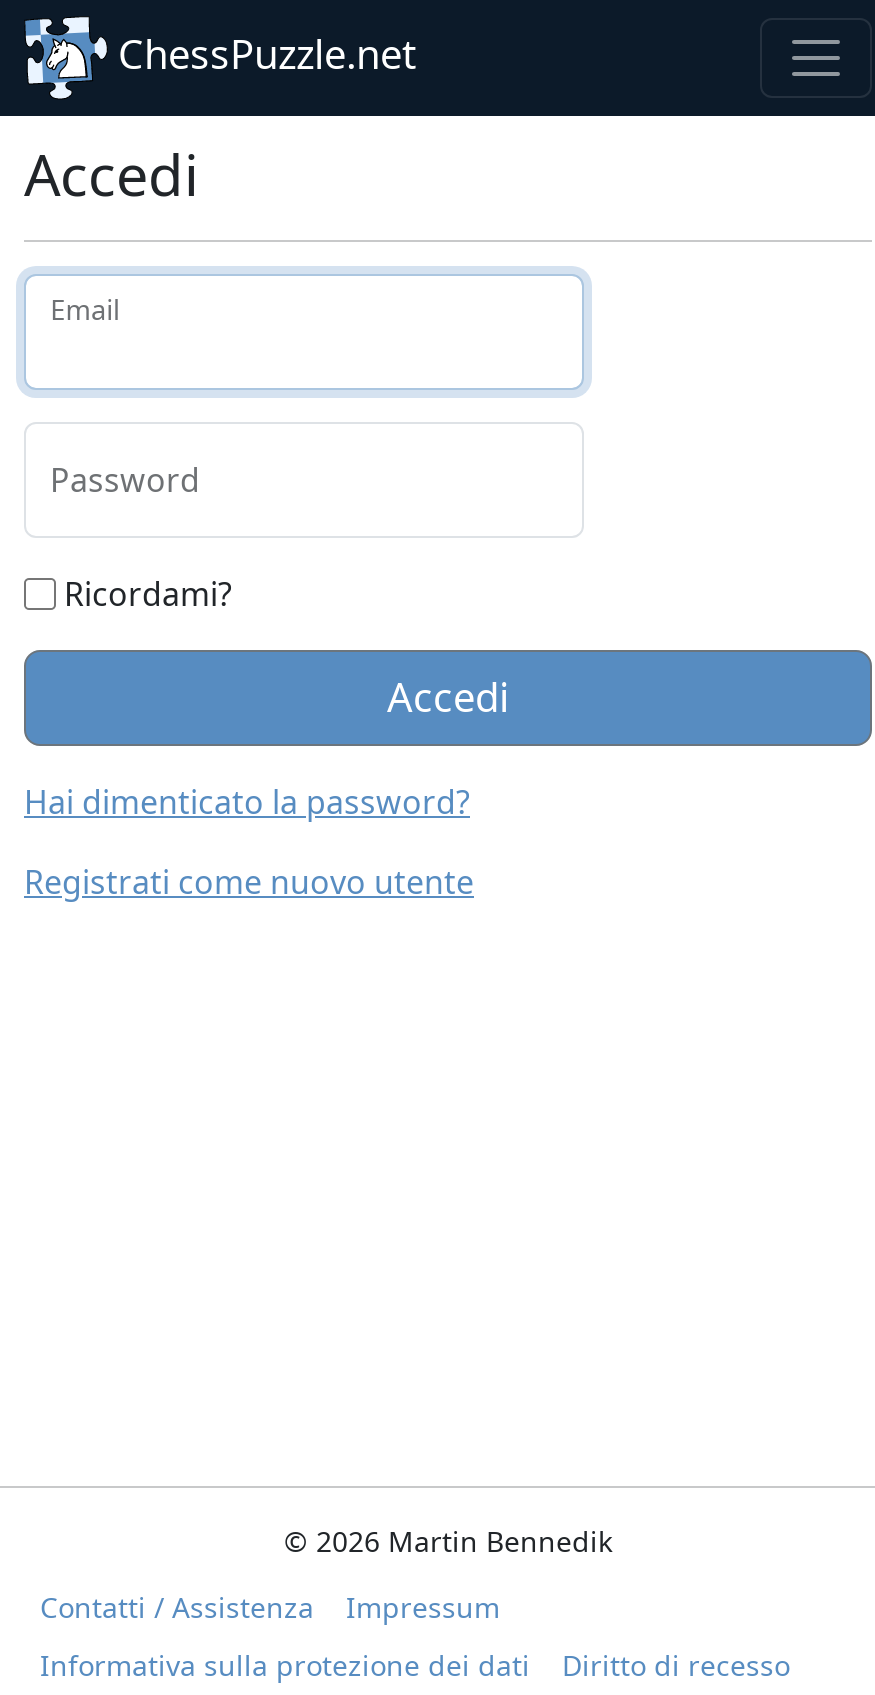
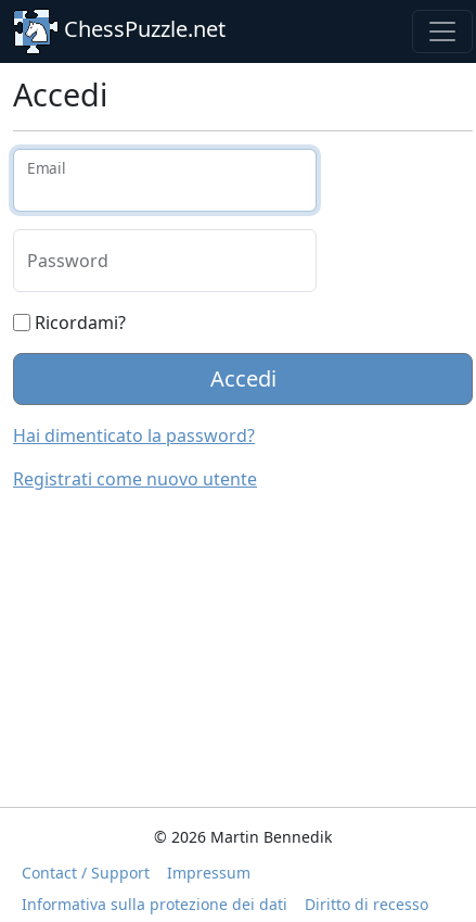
- Contatti / Assistenza
+ Contact / Support
